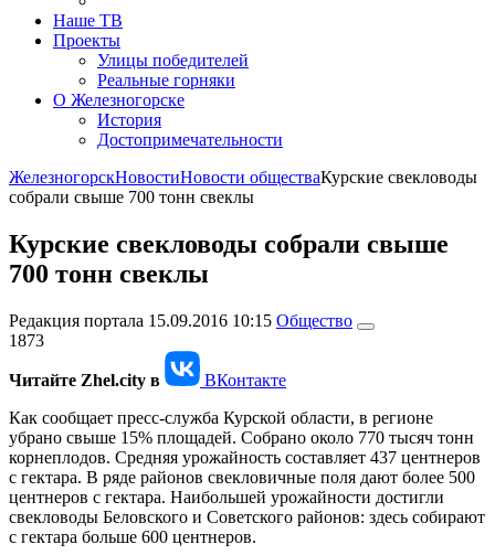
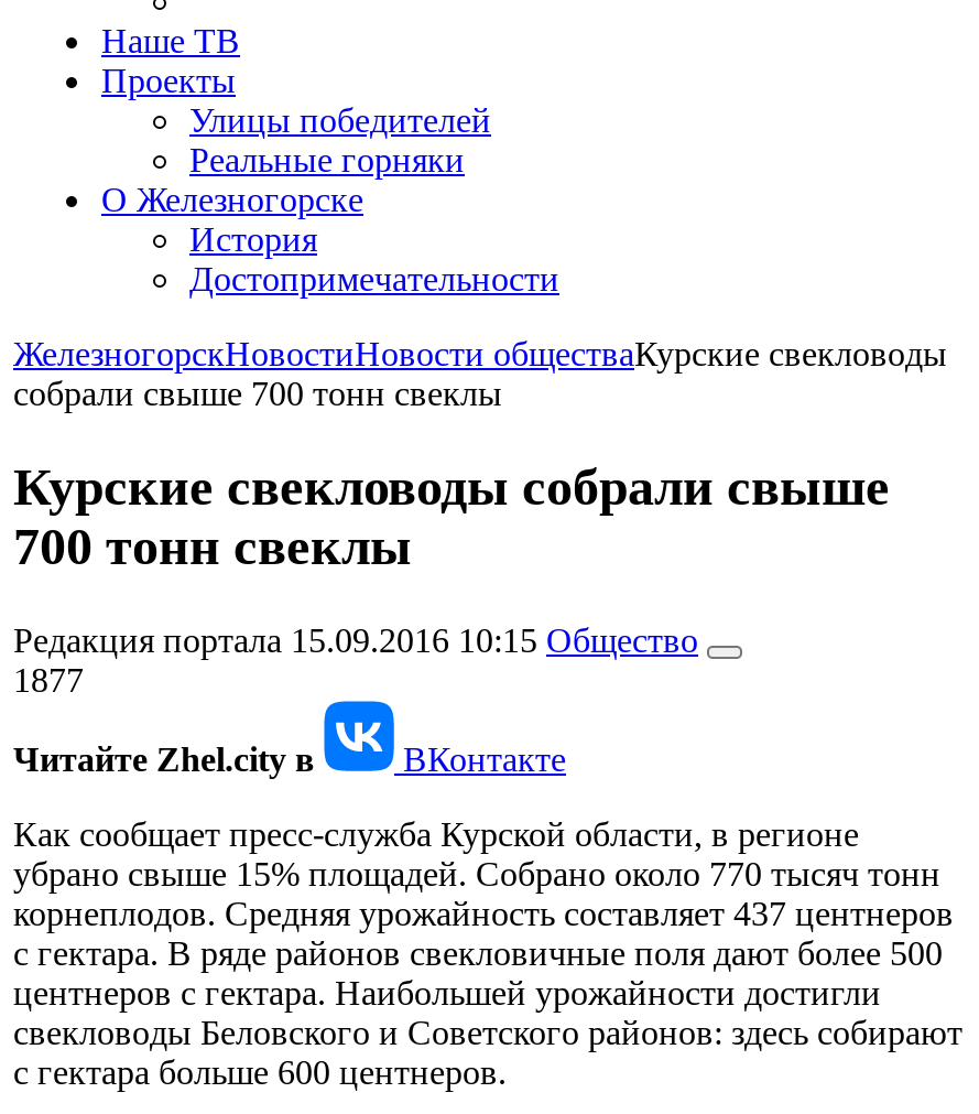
- 1873
+ 1877
